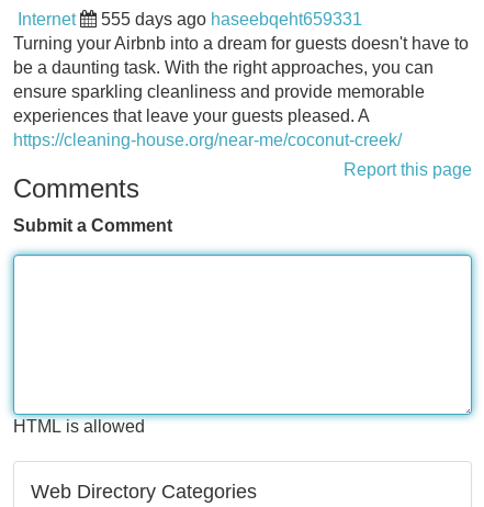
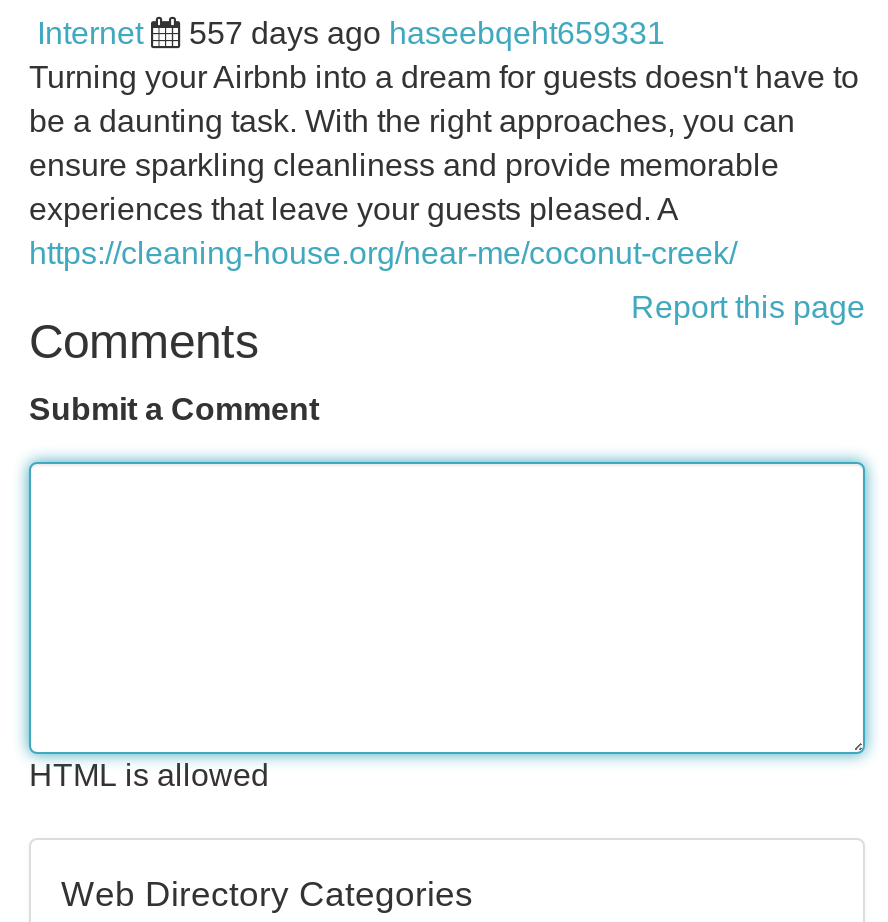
- 555 days ago haseebqeht659331
+ 557 days ago haseebqeht659331
